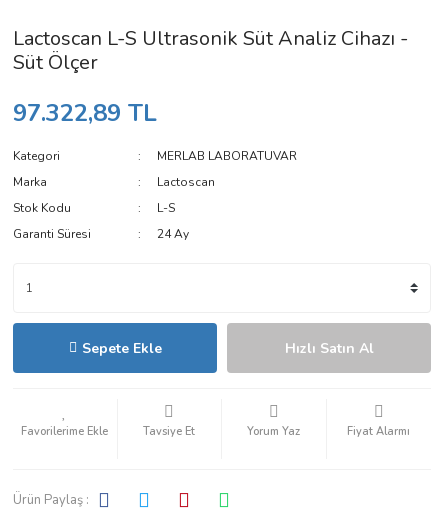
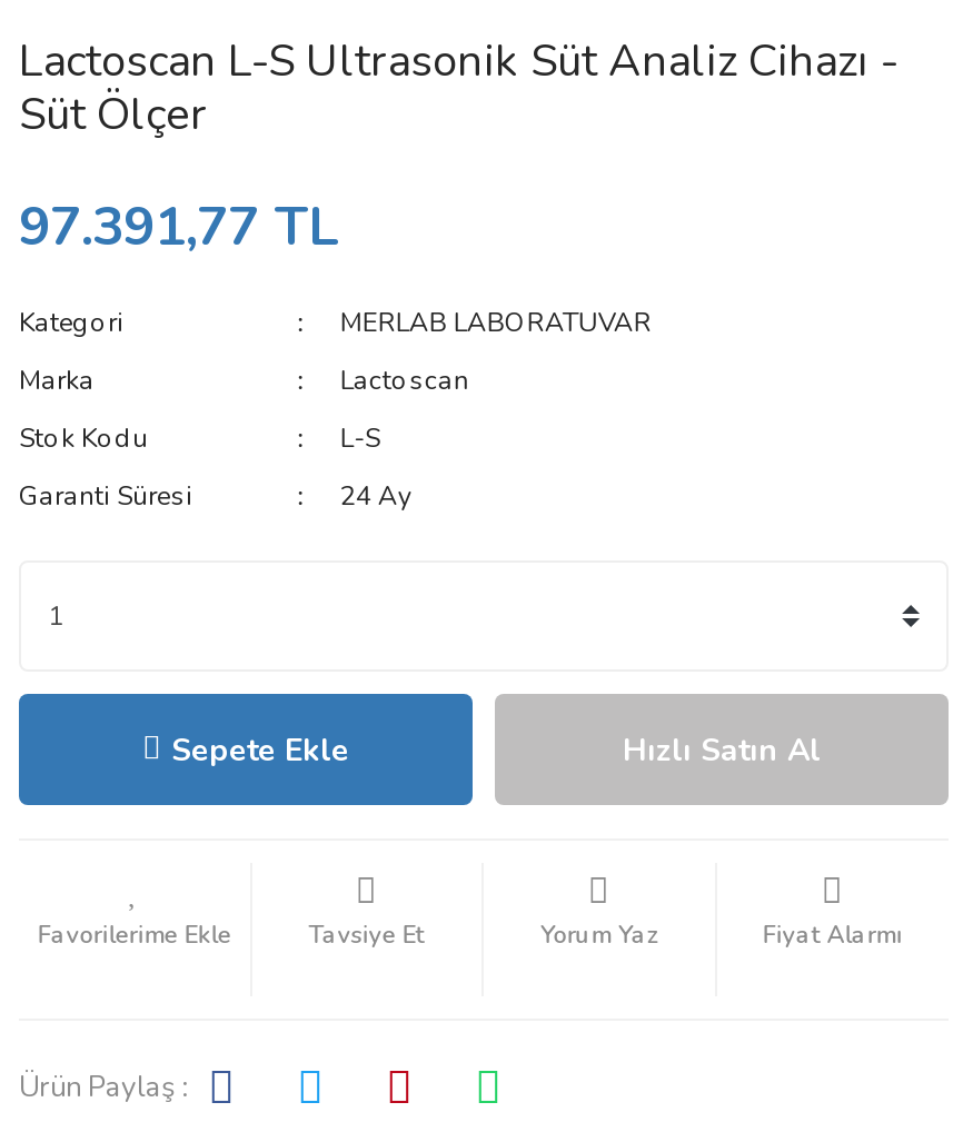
- 97.322,89 TL
+ 97.391,77 TL
